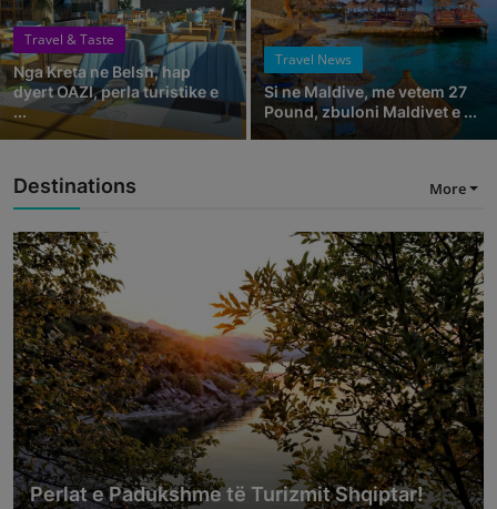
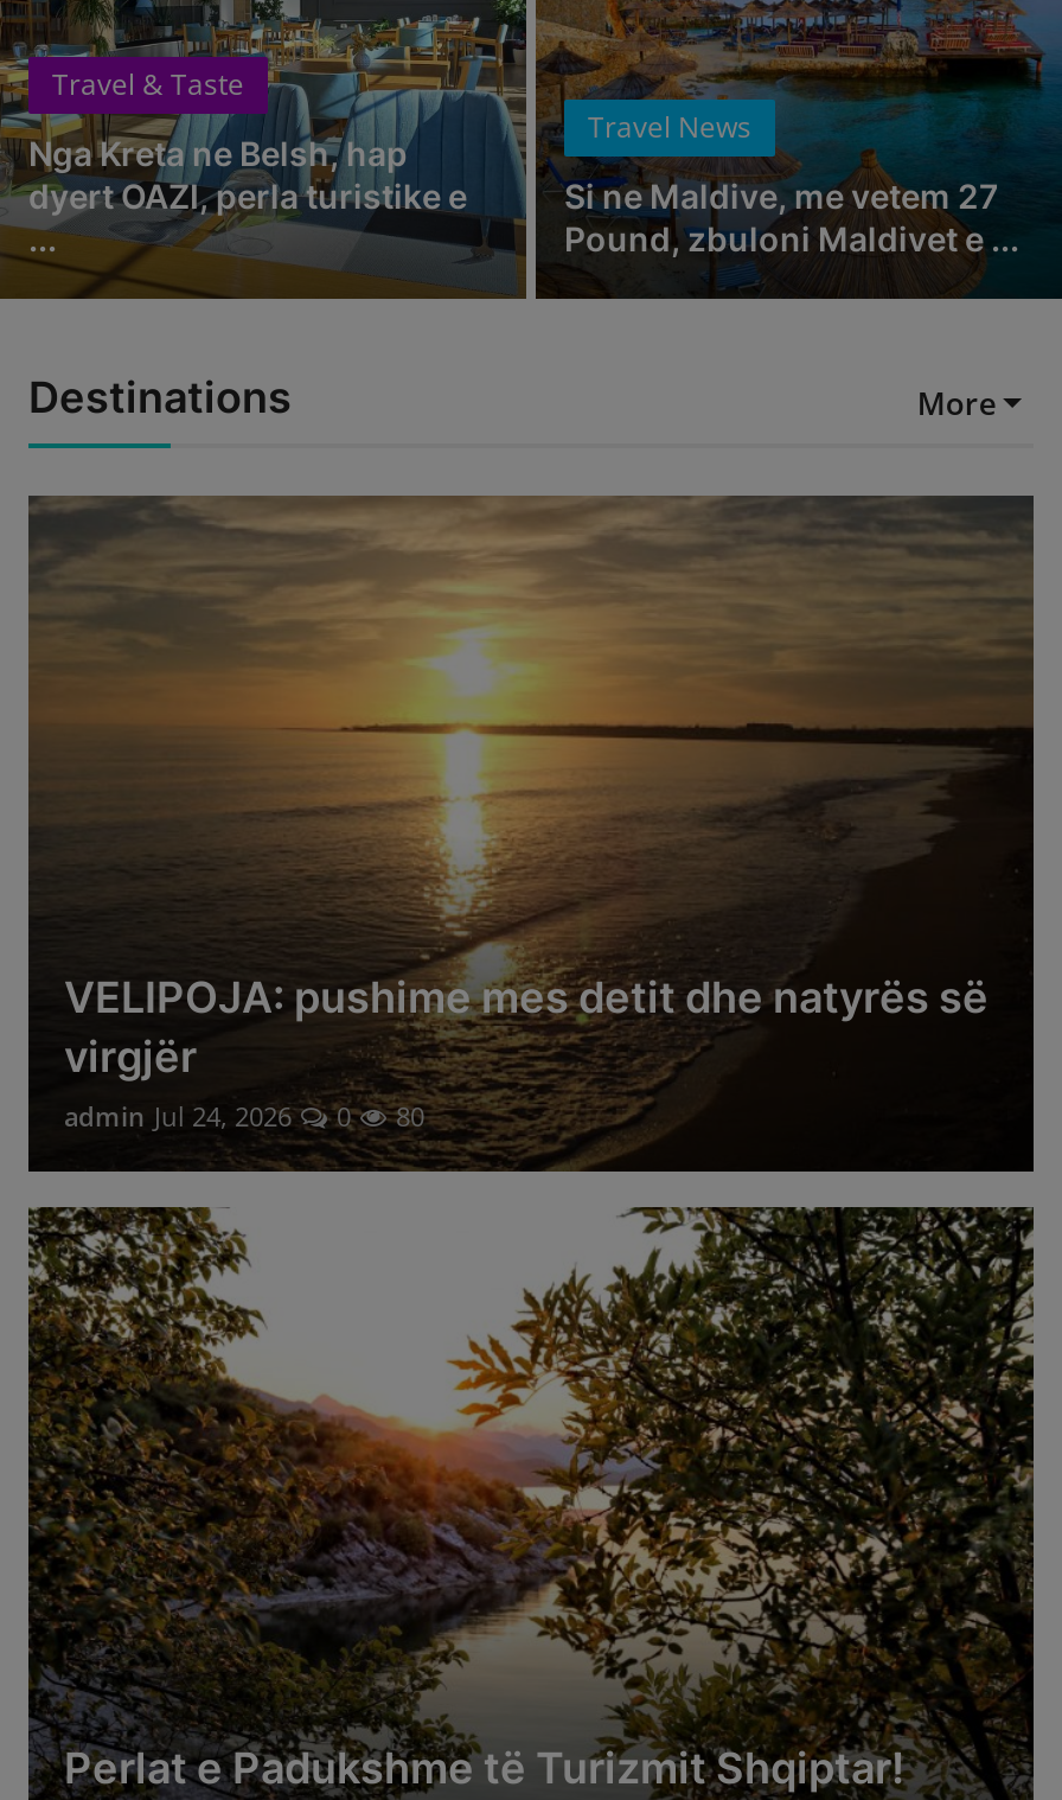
+ [image]
+ VELIPOJA: pushime mes detit dhe natyrës së
+ virgjër
+ admin Jul 24, 2026
+ 0
+ 80
